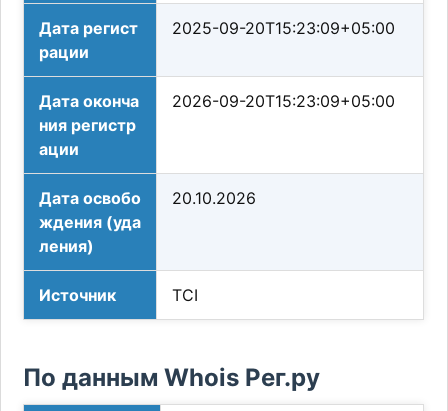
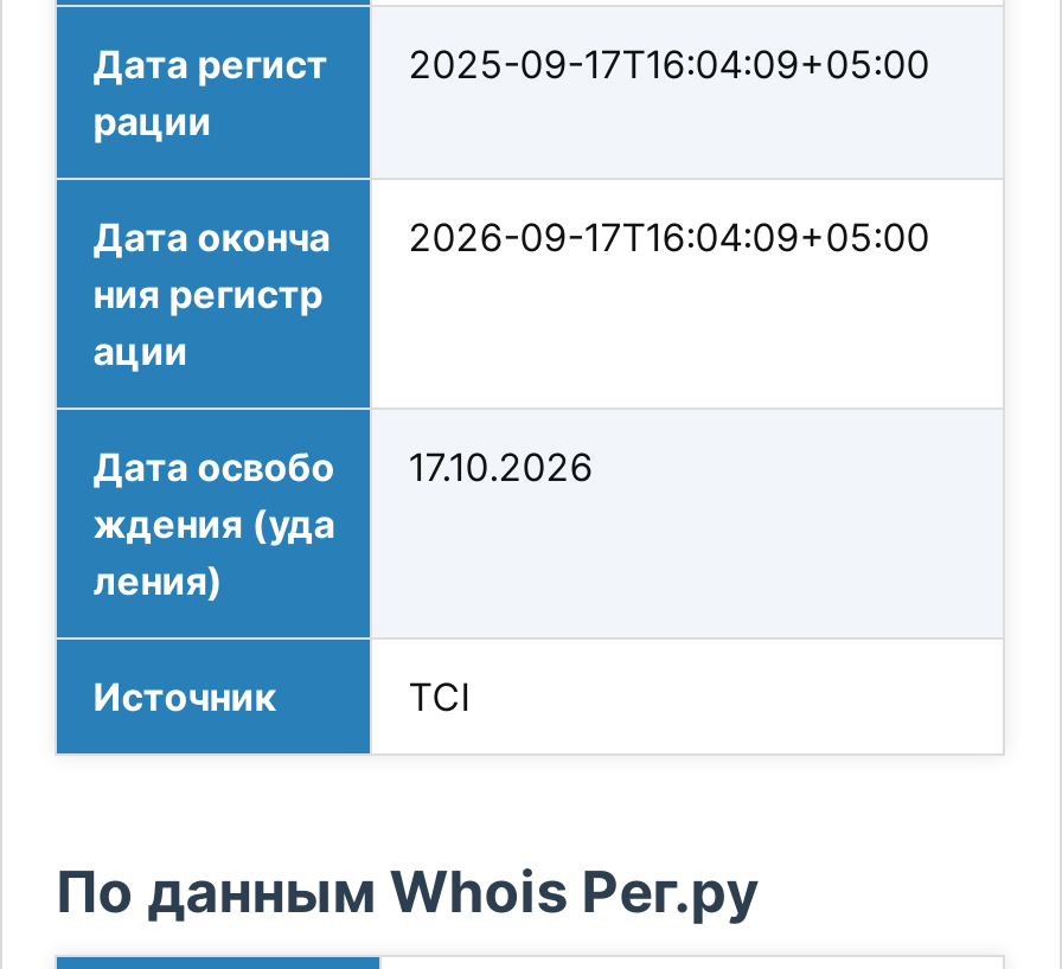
- Дата регист 2025-09-20T15:23:09+05:00
+ Дата регист 2025-09-17T16:04:09+05:00

- Дата оконча 2026-09-20T15:23:09+05:00
+ Дата оконча 2026-09-17T16:04:09+05:00

- Дата освобо 20.10.2026
+ Дата освобо 17.10.2026
